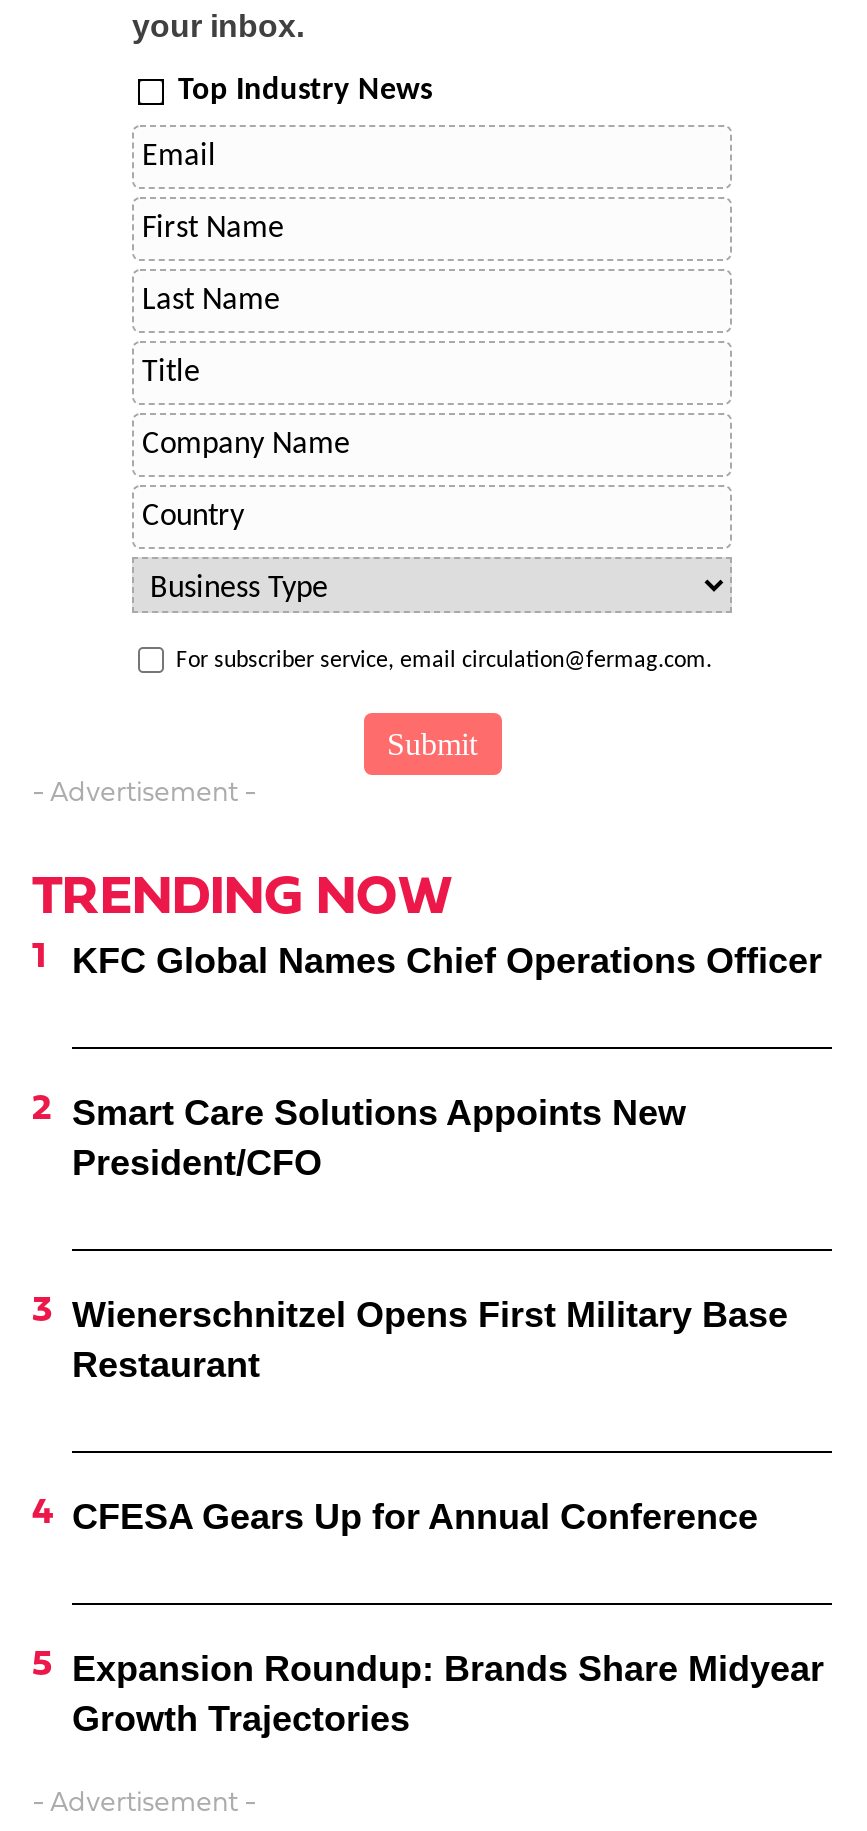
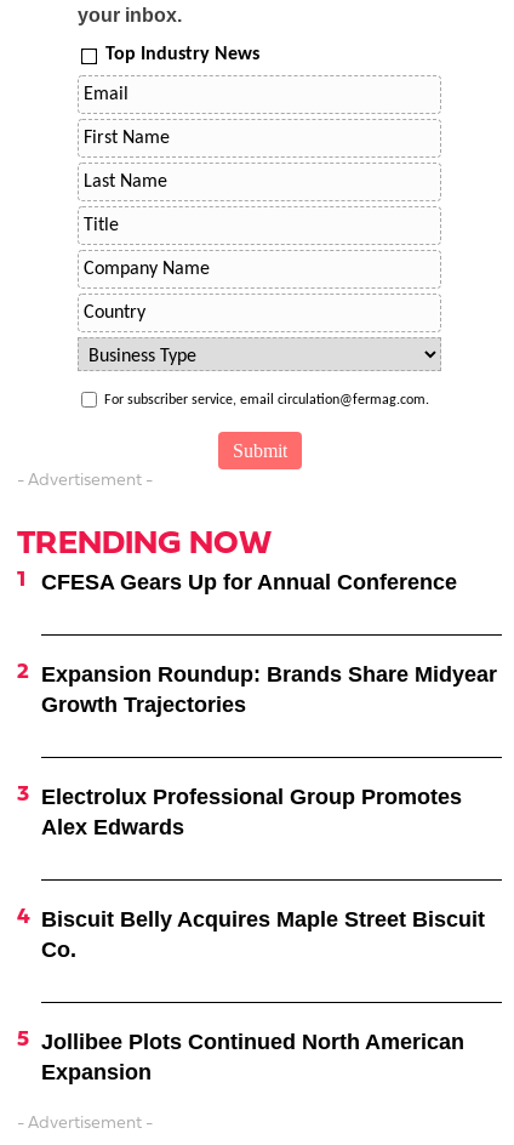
- KFC Global Names Chief Operations Officer

- Smart Care Solutions Appoints New
- President/CFO

- Wienerschnitzel Opens First Military Base
- Restaurant

moved up: CFESA Gears Up for Annual Conference | Expansion Roundup: Brands Share Midyear | Growth Trajectories

+ Electrolux Professional Group Promotes
+ Alex Edwards

+ Biscuit Belly Acquires Maple Street Biscuit
+ Co.

+ Jollibee Plots Continued North American
+ Expansion
